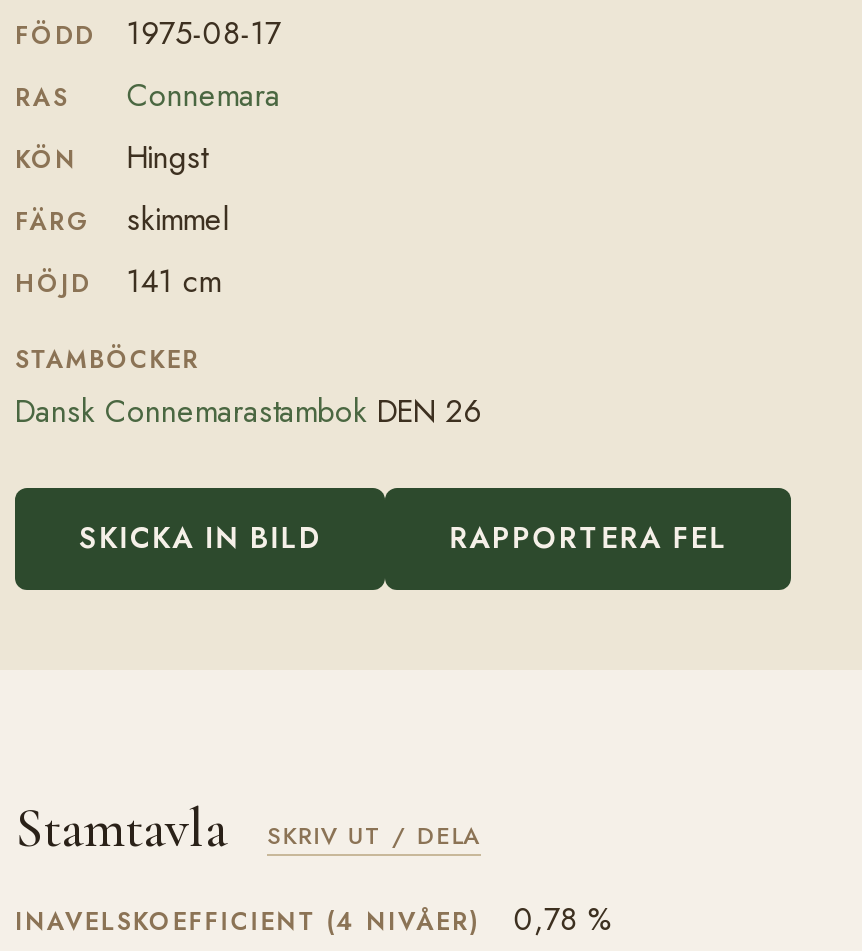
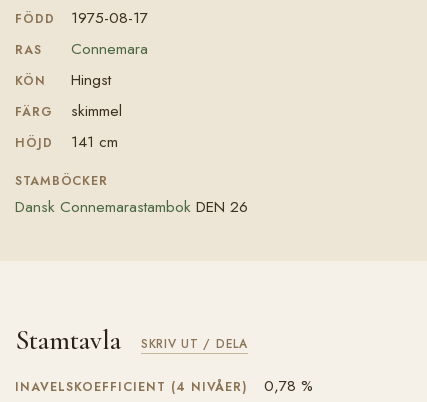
- SKICKA IN BILD
- RAPPORTERA FEL
